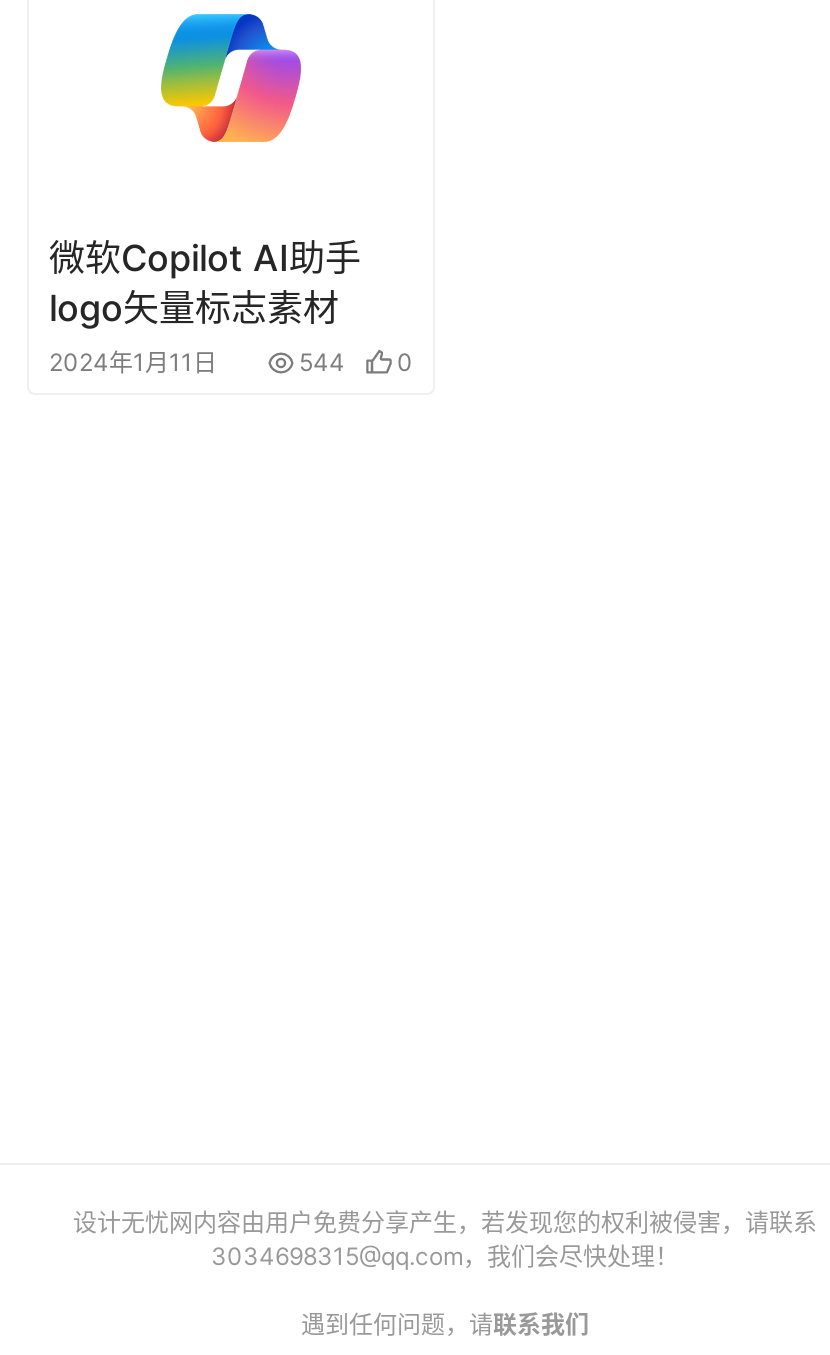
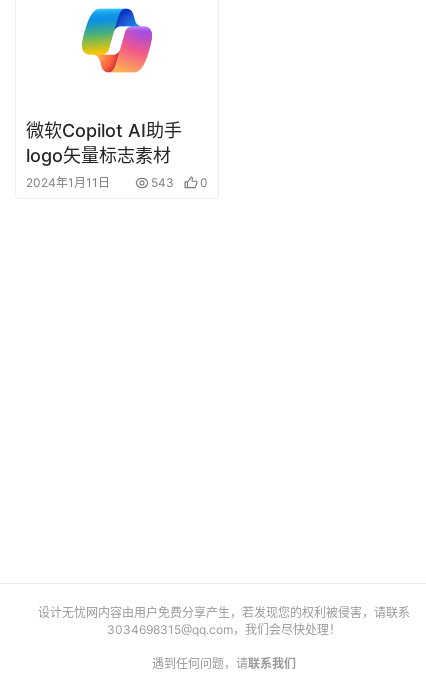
- 544 0
+ 543 0
